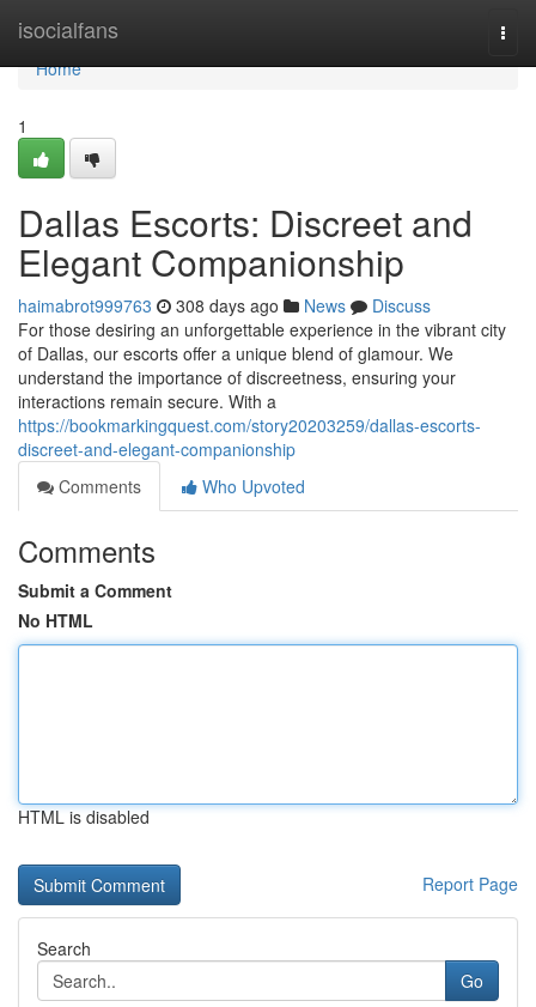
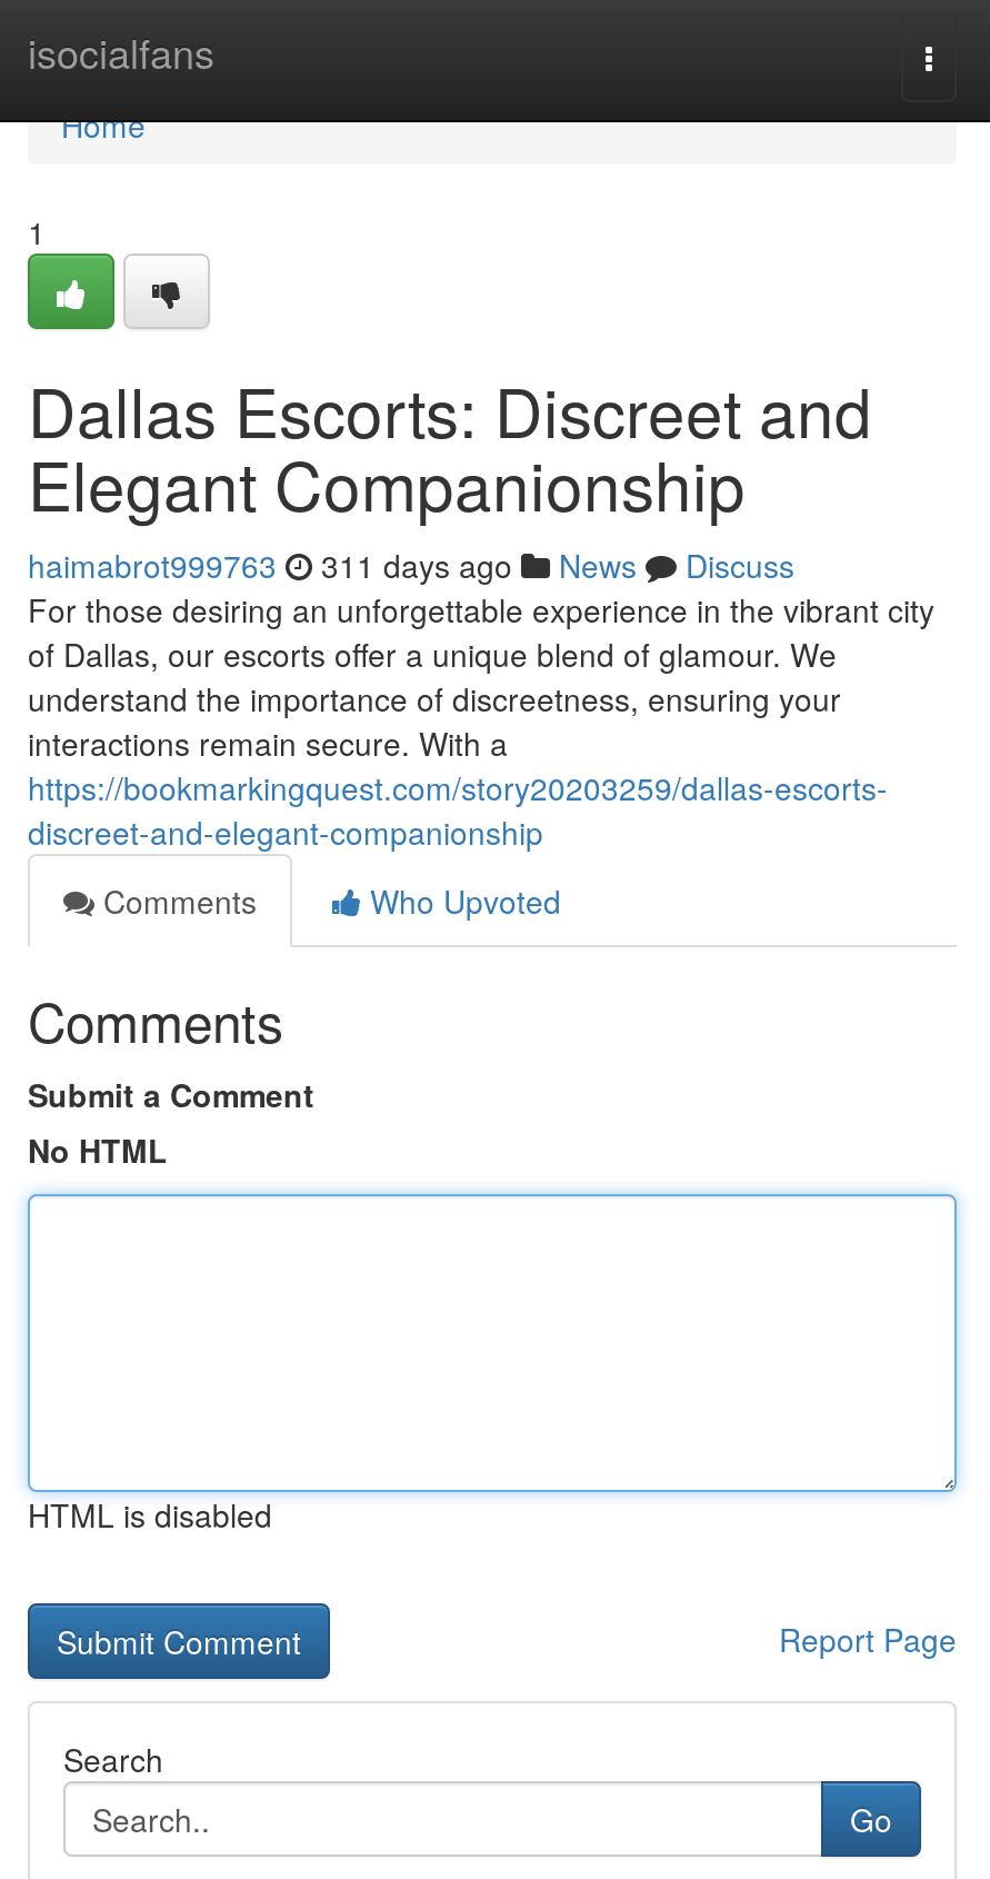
- haimabrot999763 308 days ago News Discuss
+ haimabrot999763 311 days ago News Discuss
